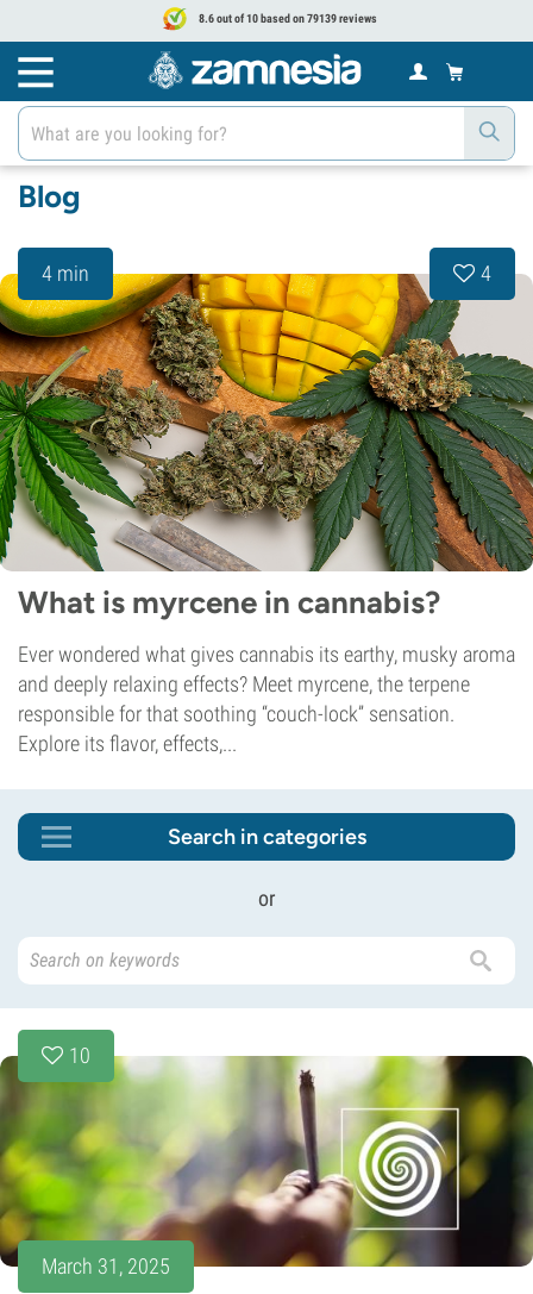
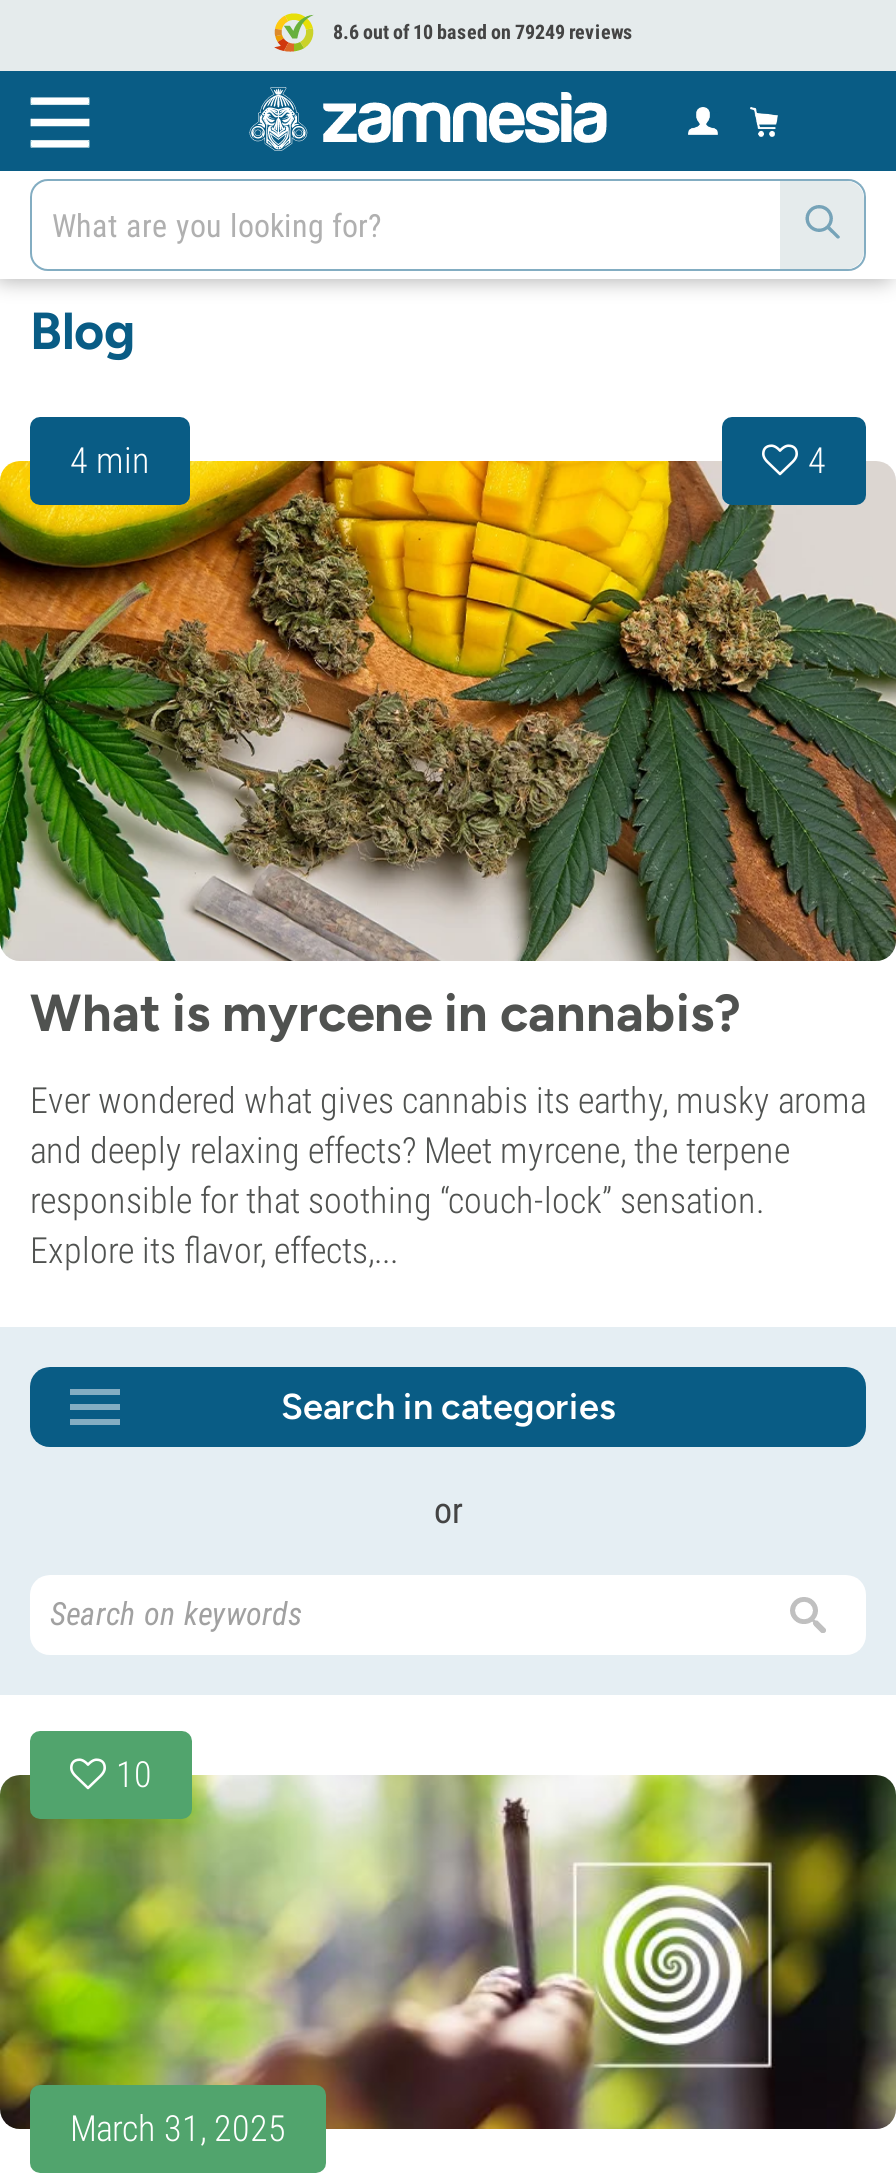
- 8.6 out of 10 based on 79139 reviews
+ 8.6 out of 10 based on 79249 reviews
